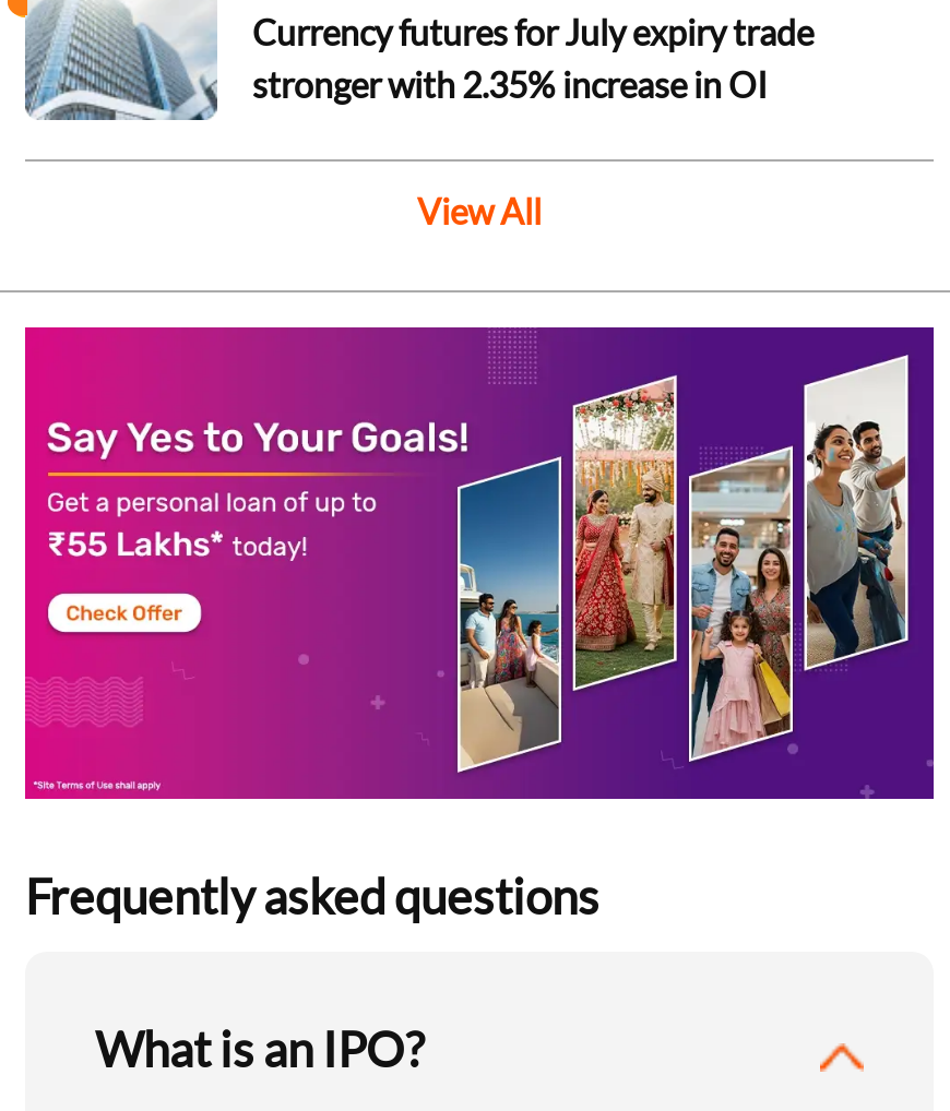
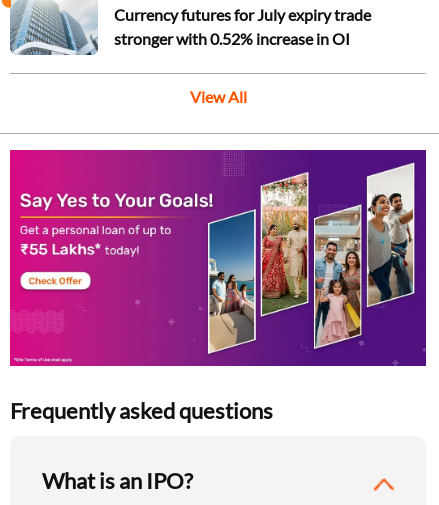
- stronger with 2.35% increase in OI
+ stronger with 0.52% increase in OI
